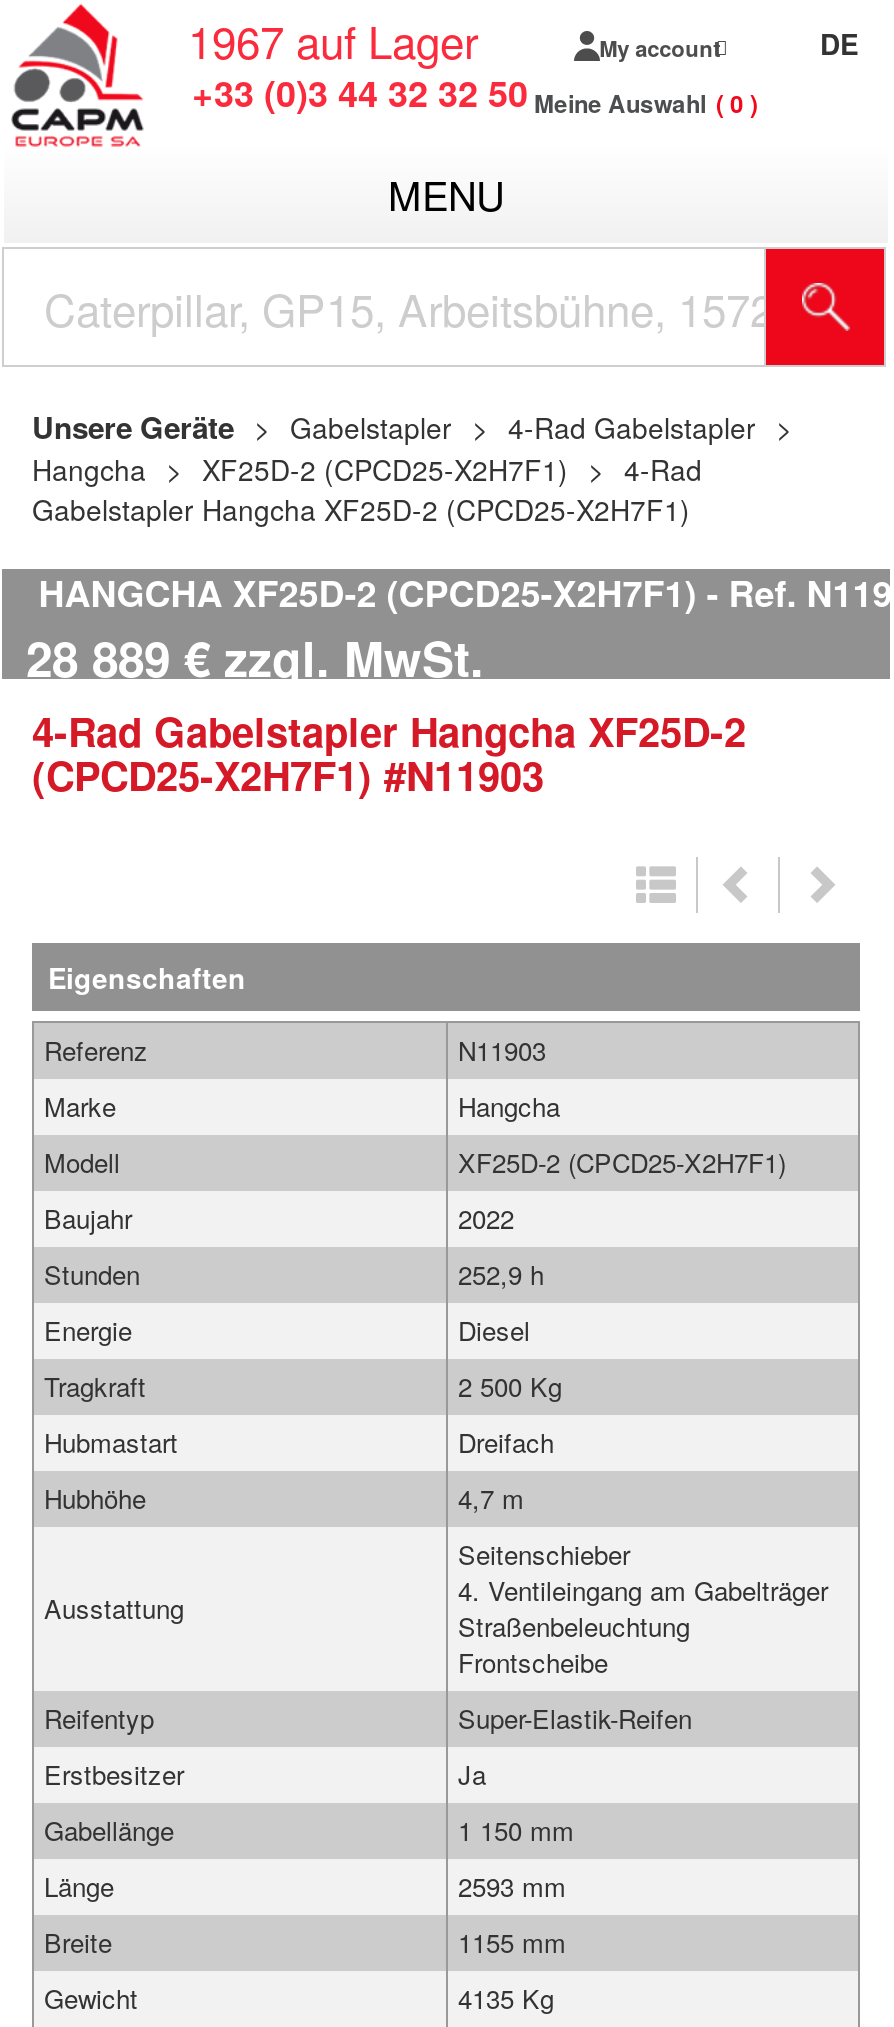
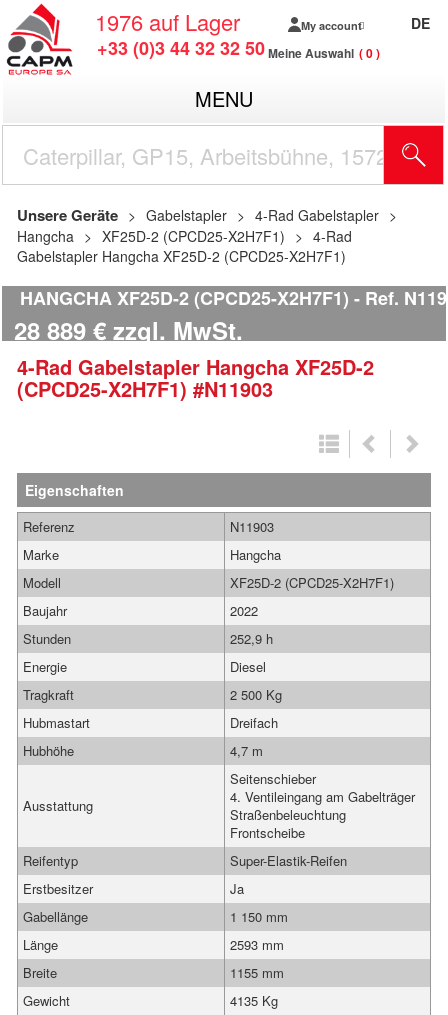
- 1967 auf Lager
+ 1976 auf Lager
